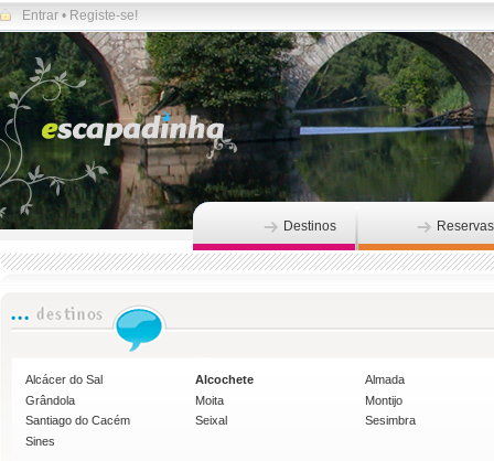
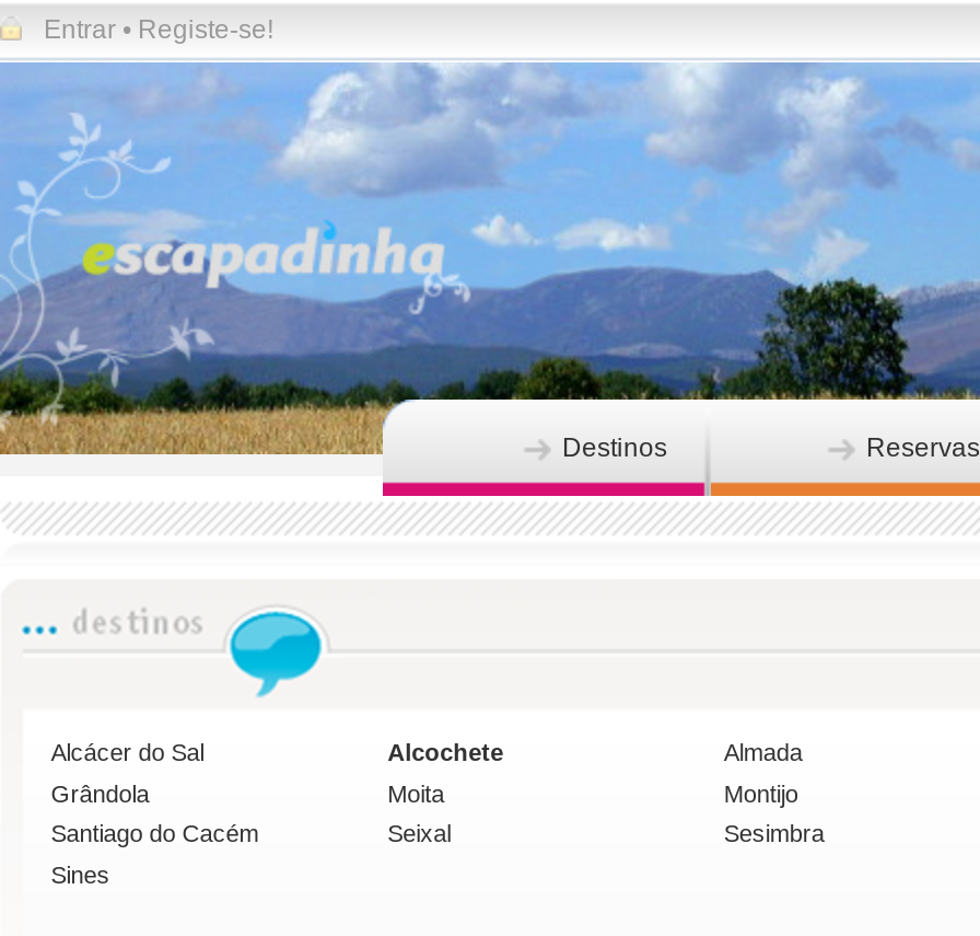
- [image]
+ [image]
